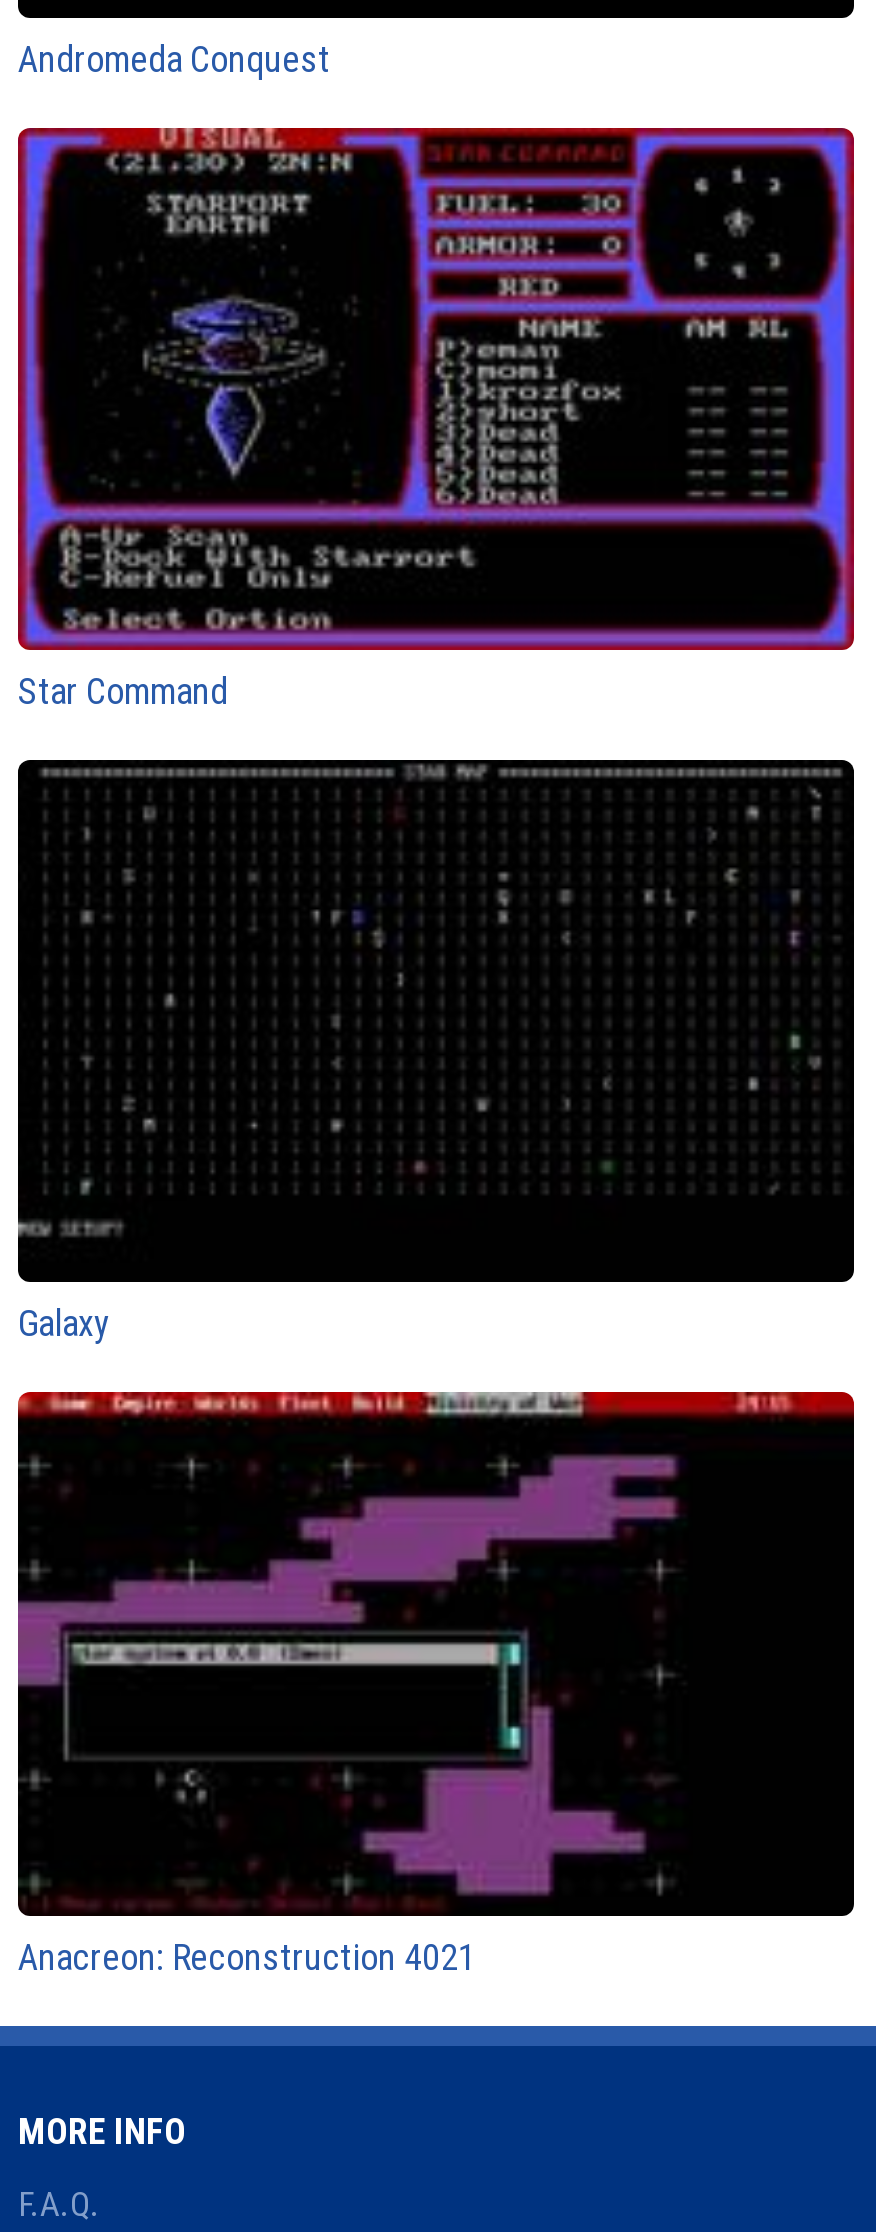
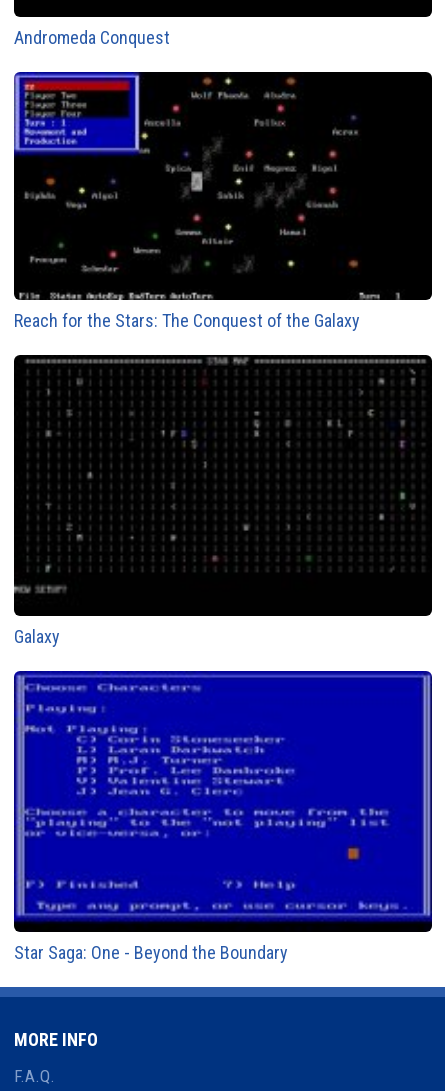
- [image]
- Star Command
+ [image]
+ Reach for the Stars: The Conquest of the Galaxy

- [image]
- Anacreon: Reconstruction 4021
+ [image]
+ Star Saga: One - Beyond the Boundary
